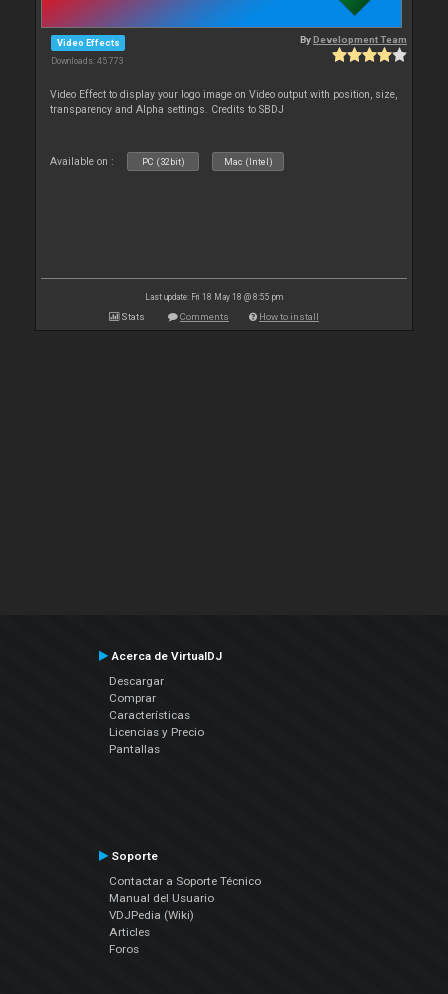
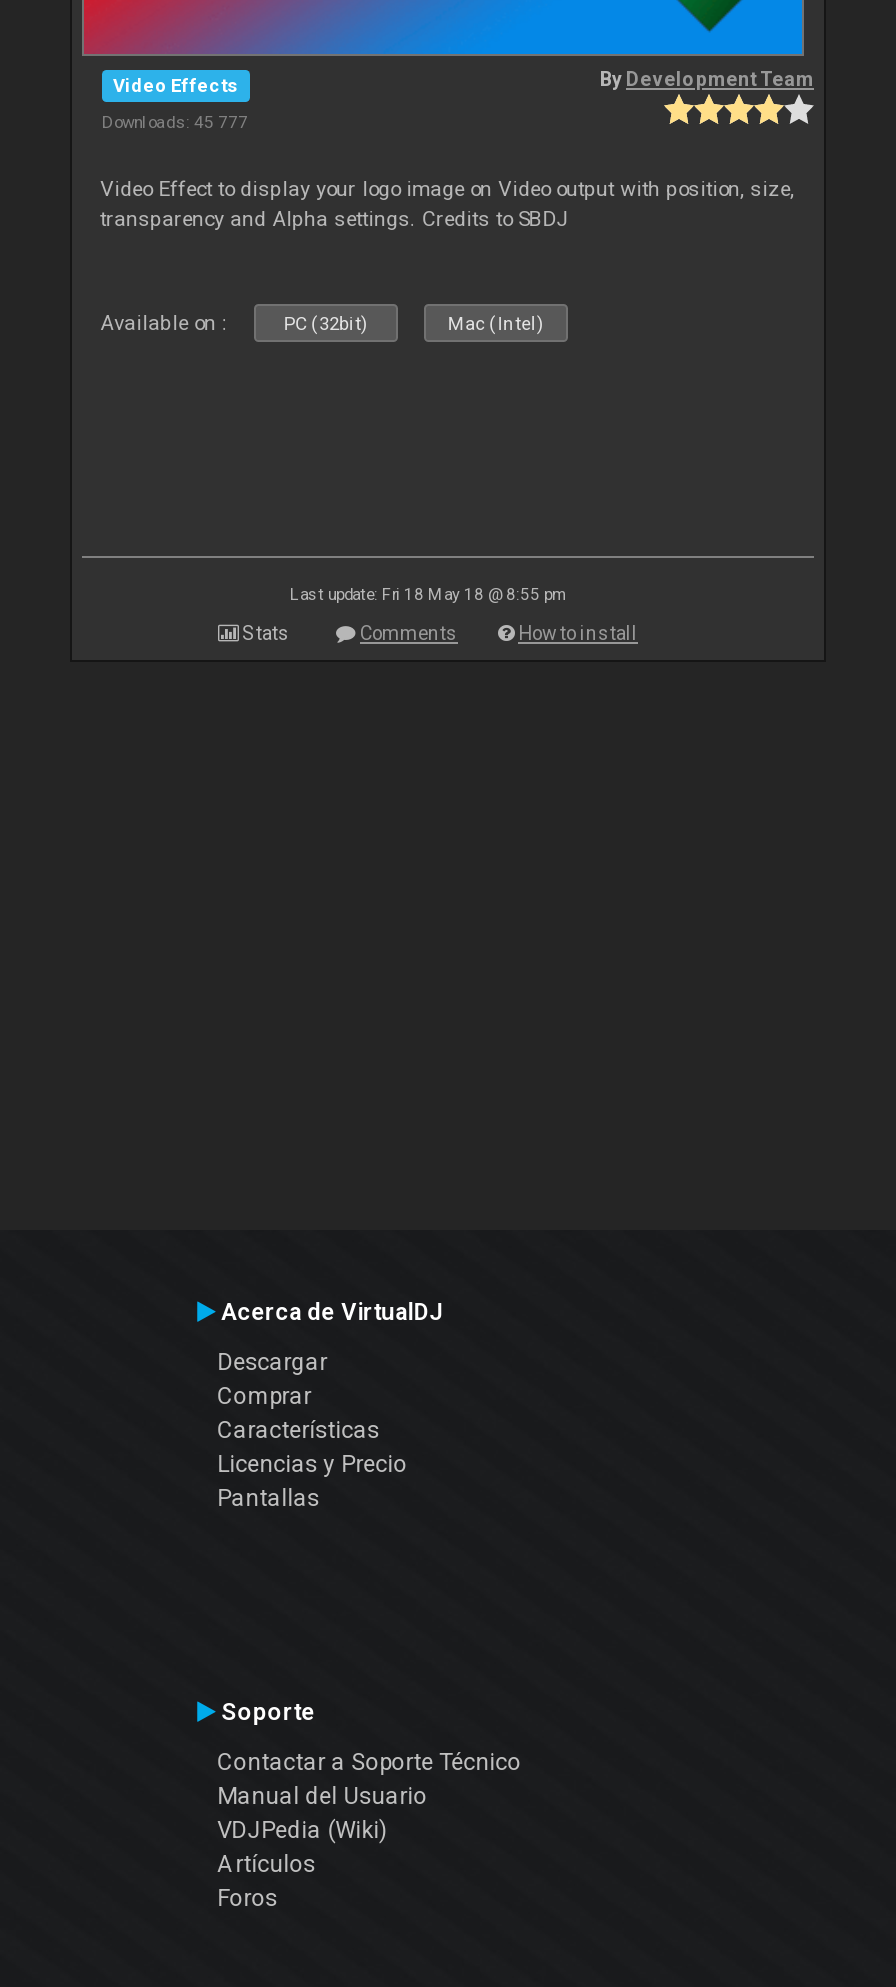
- Downloads: 45 773
+ Downloads: 45 777

- Articles
+ Artículos
